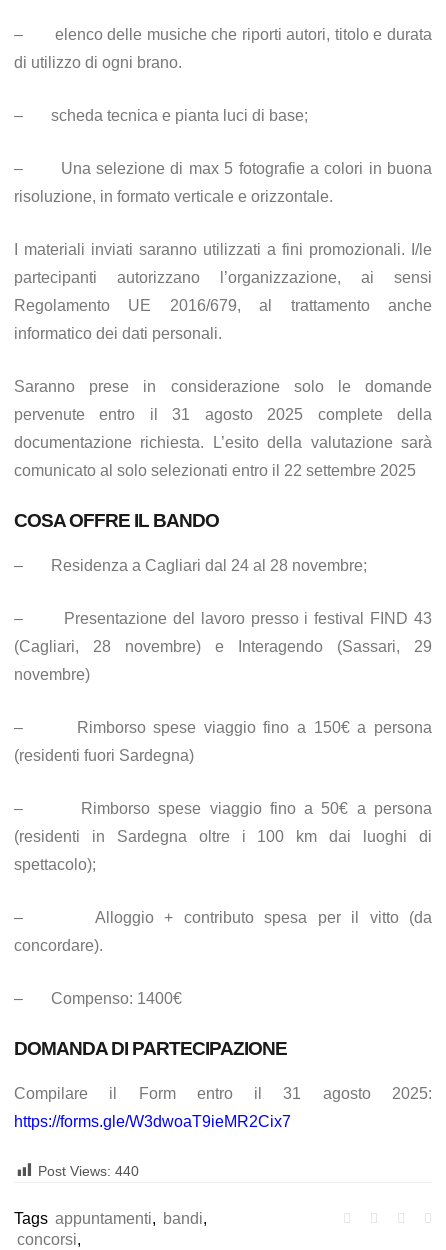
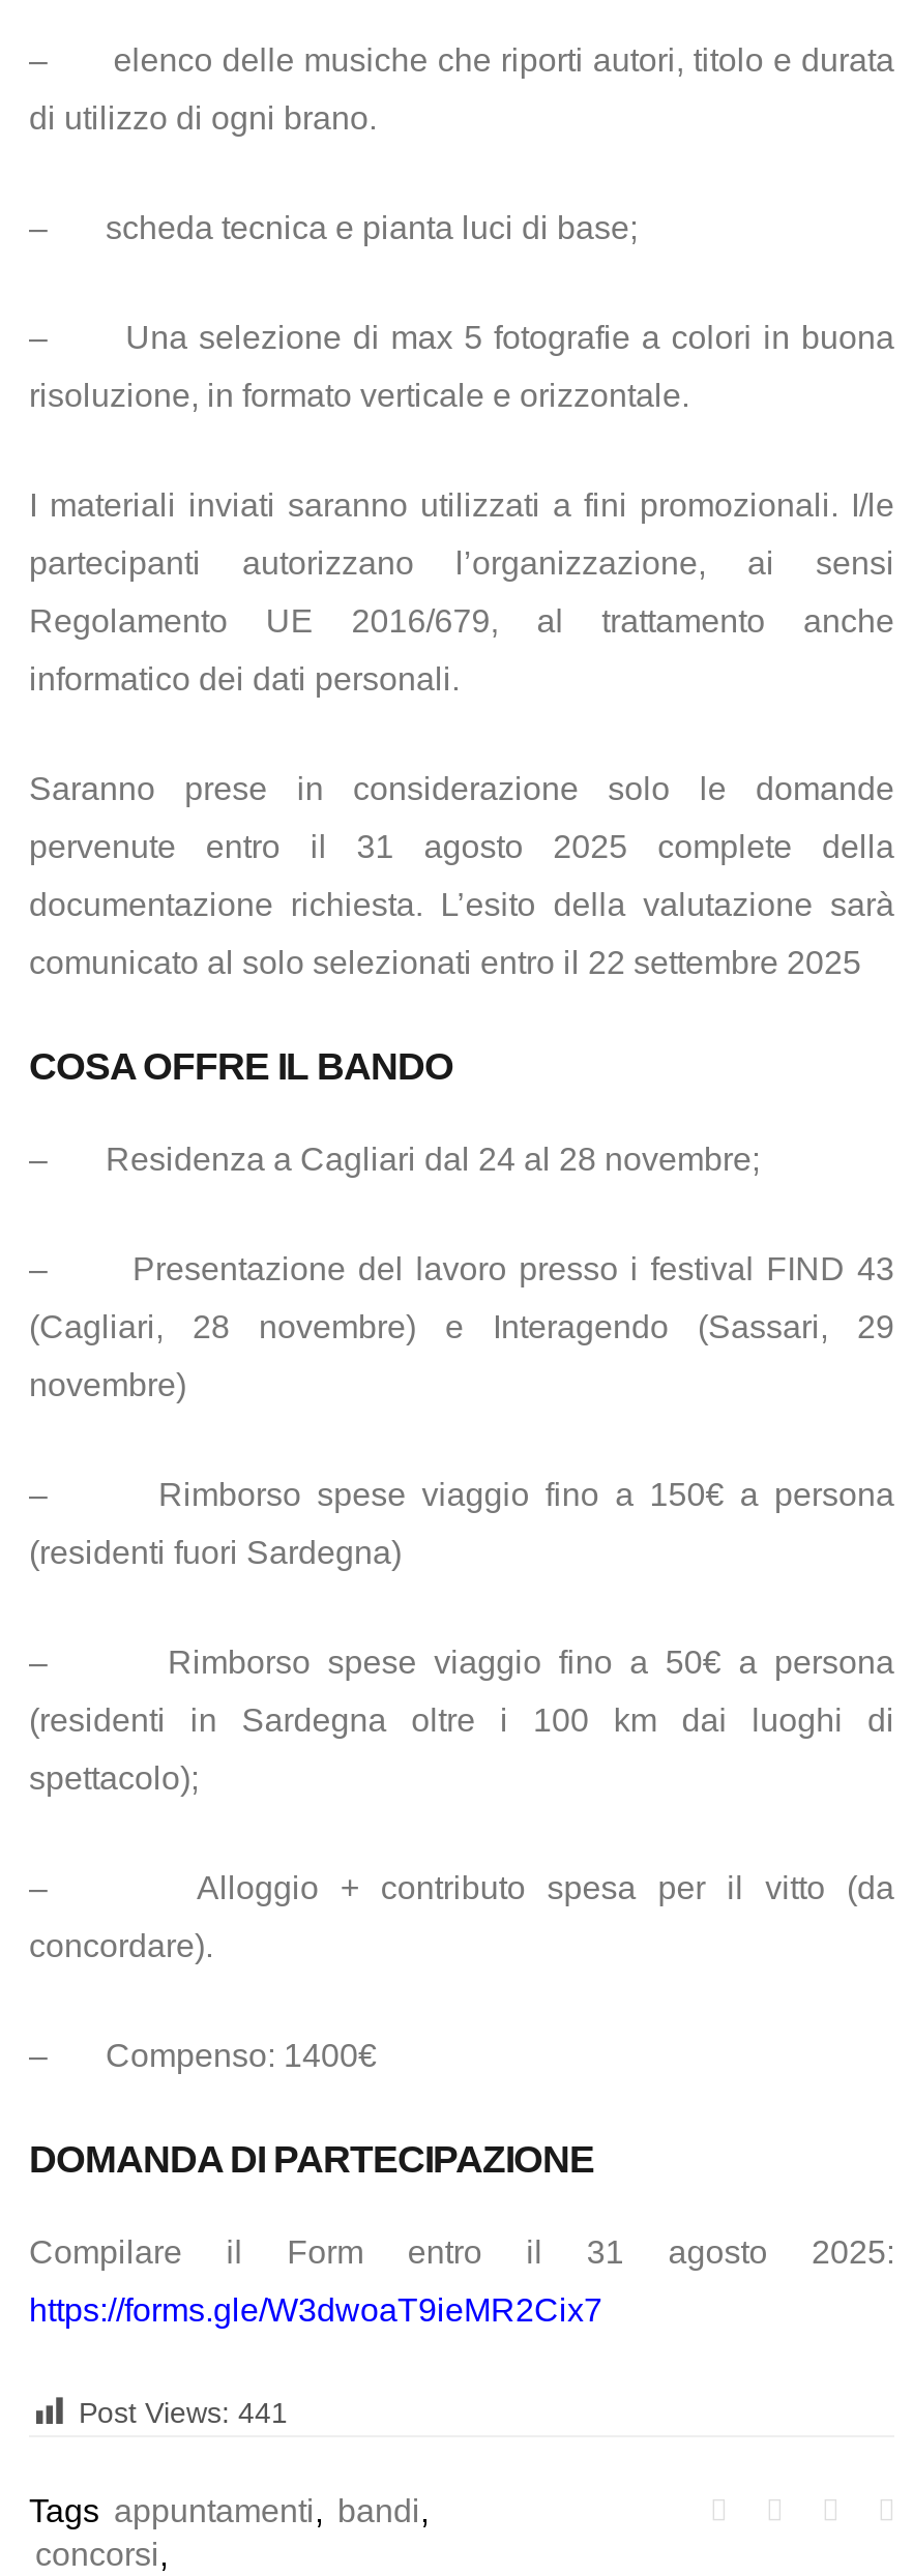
- Post Views: 440
+ Post Views: 441
